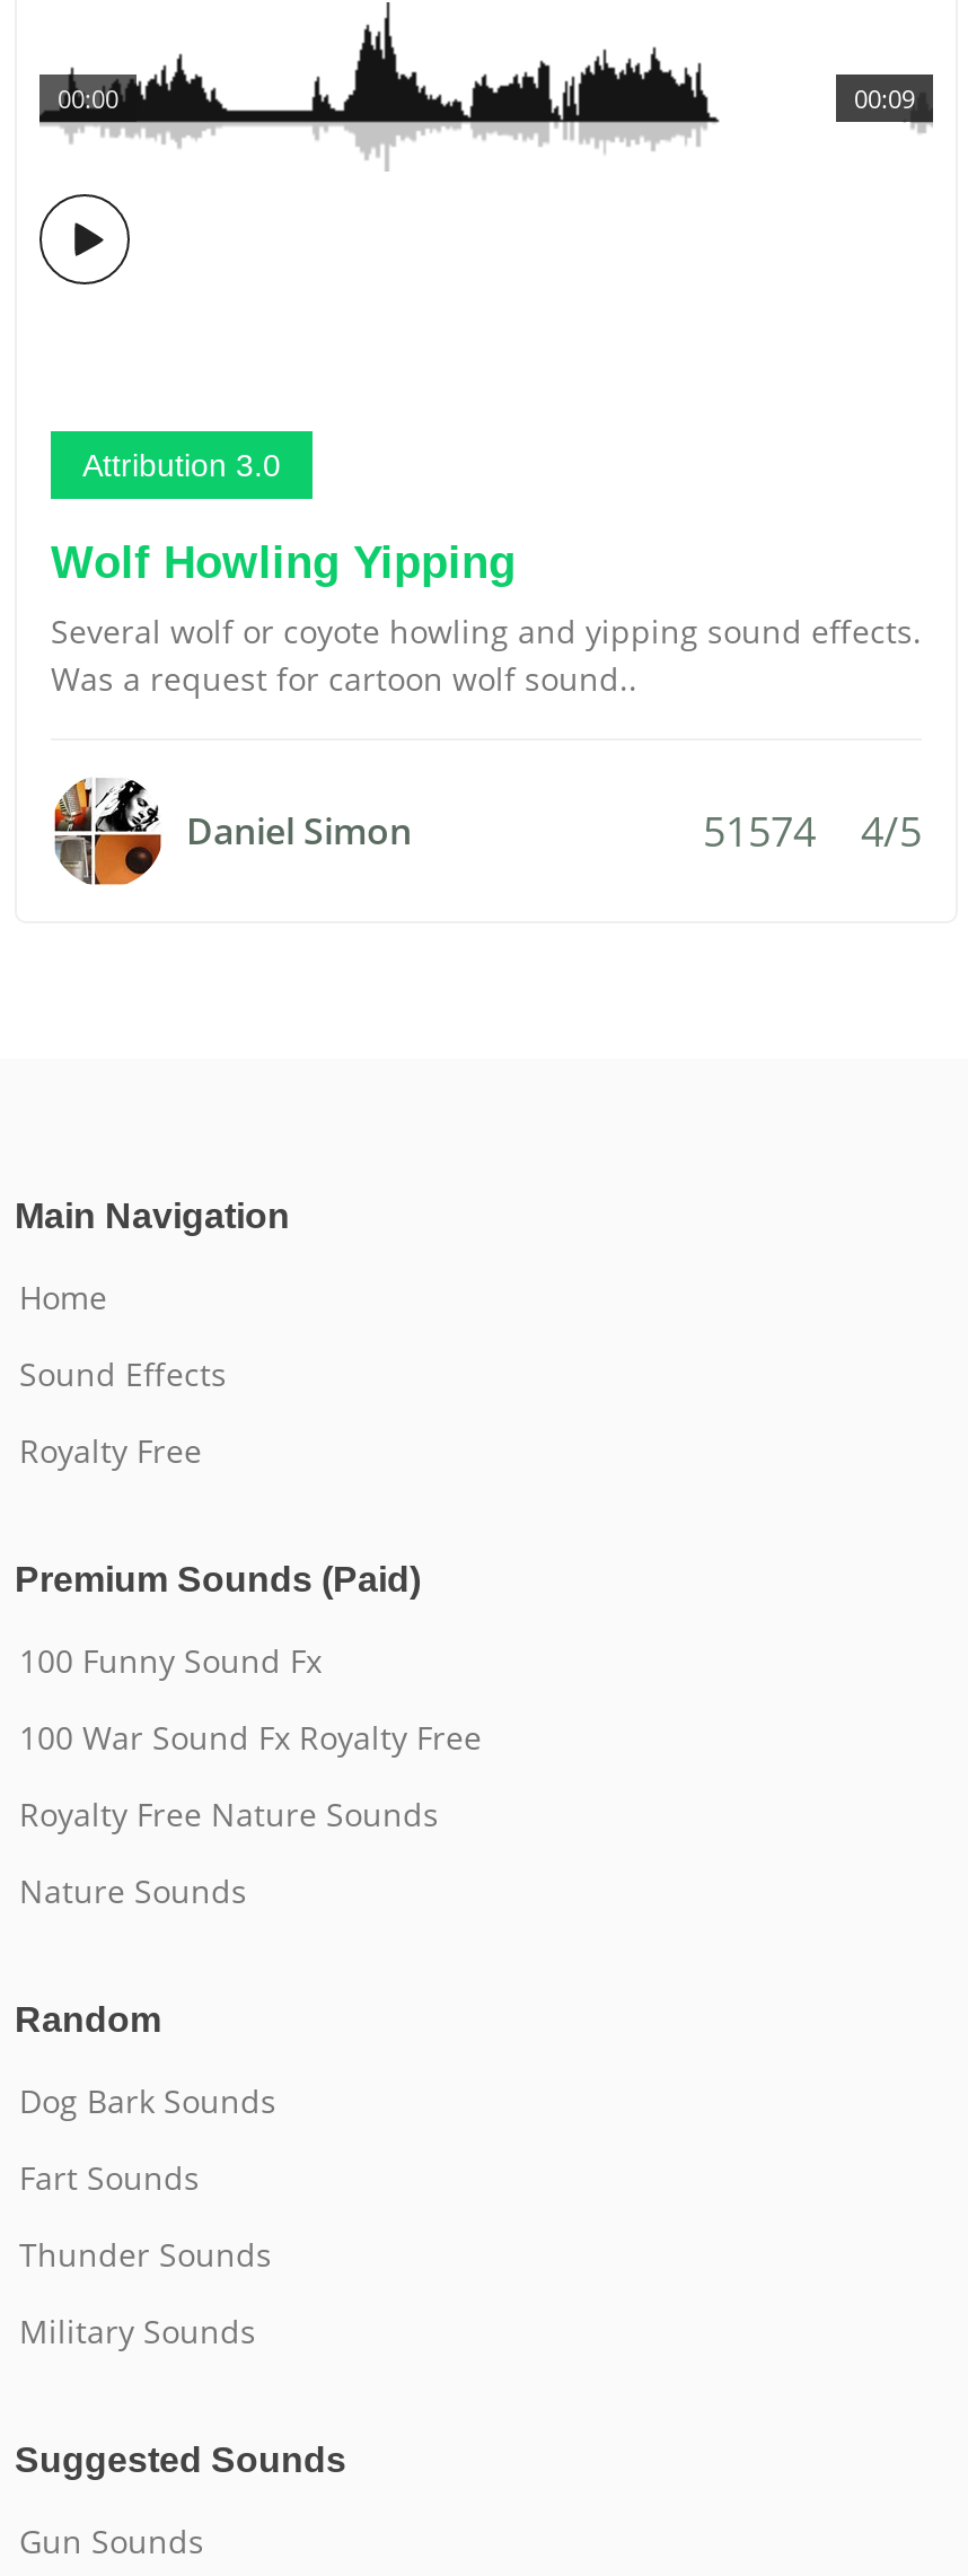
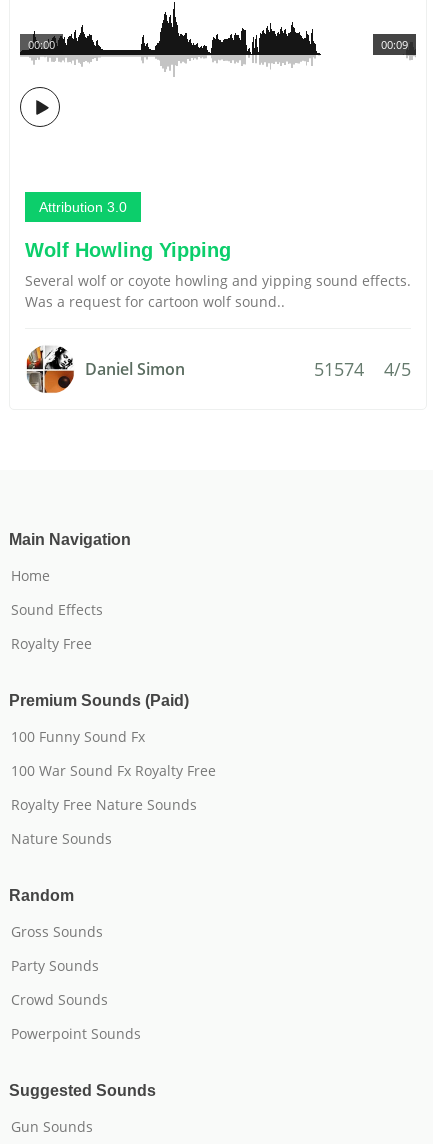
- Dog Bark Sounds
+ Gross Sounds

- Fart Sounds
+ Party Sounds

- Thunder Sounds
+ Crowd Sounds

- Military Sounds
+ Powerpoint Sounds
